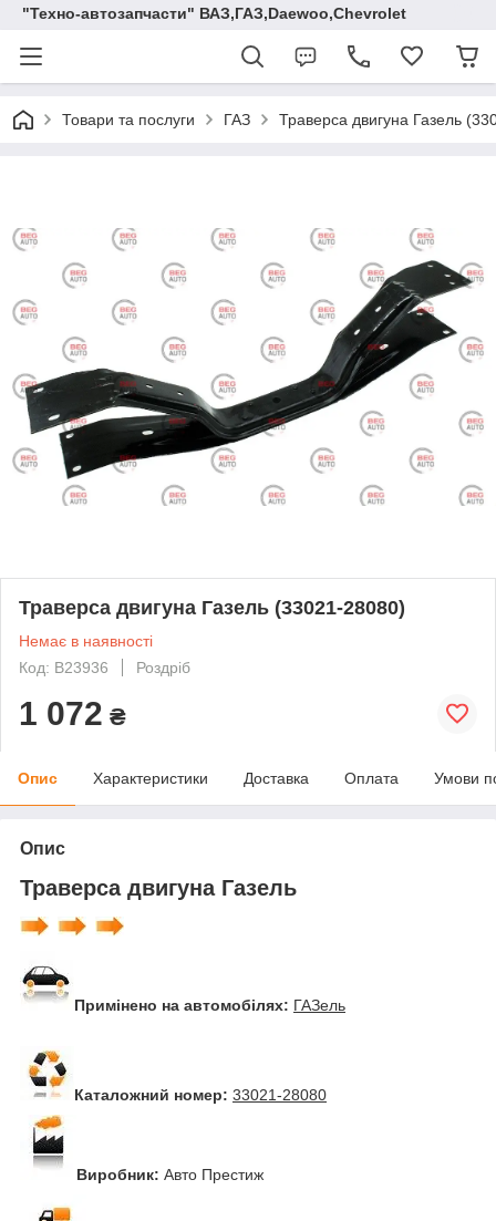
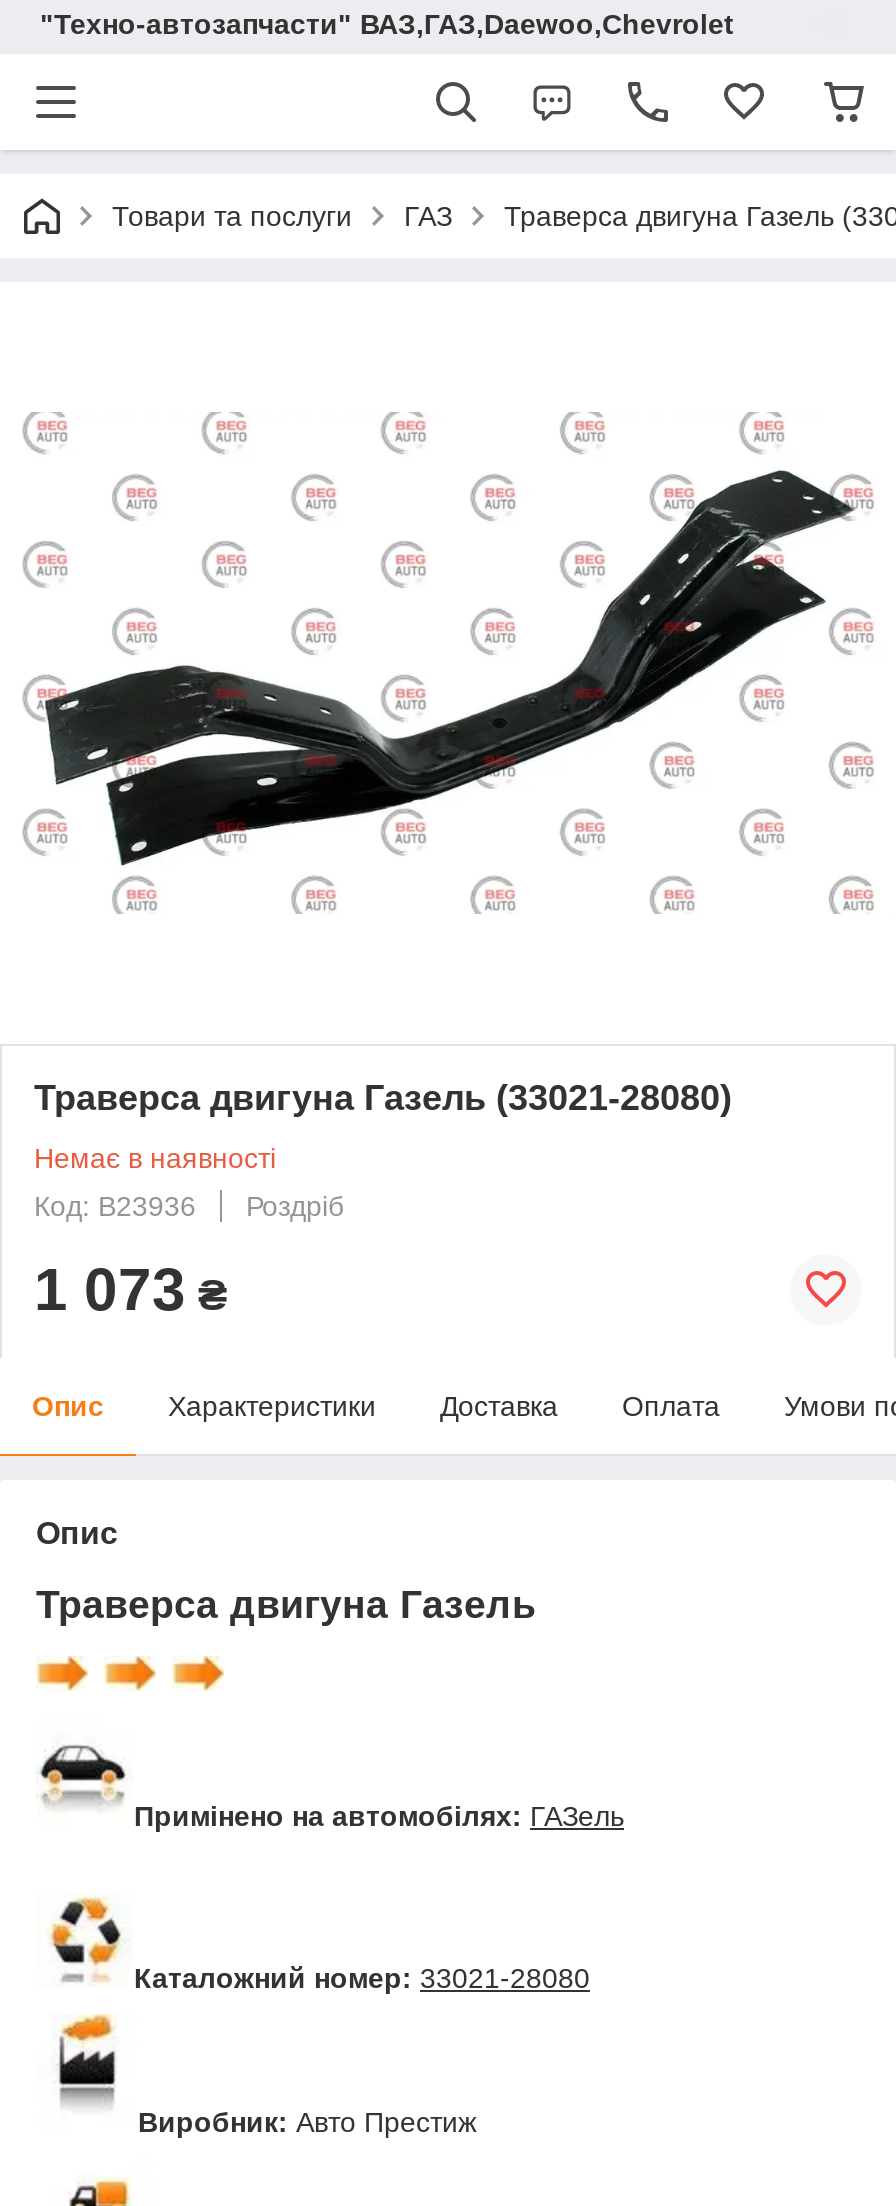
- 1 072 ₴
+ 1 073 ₴
